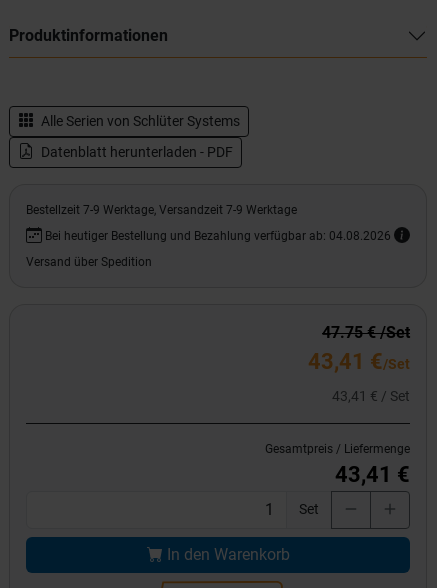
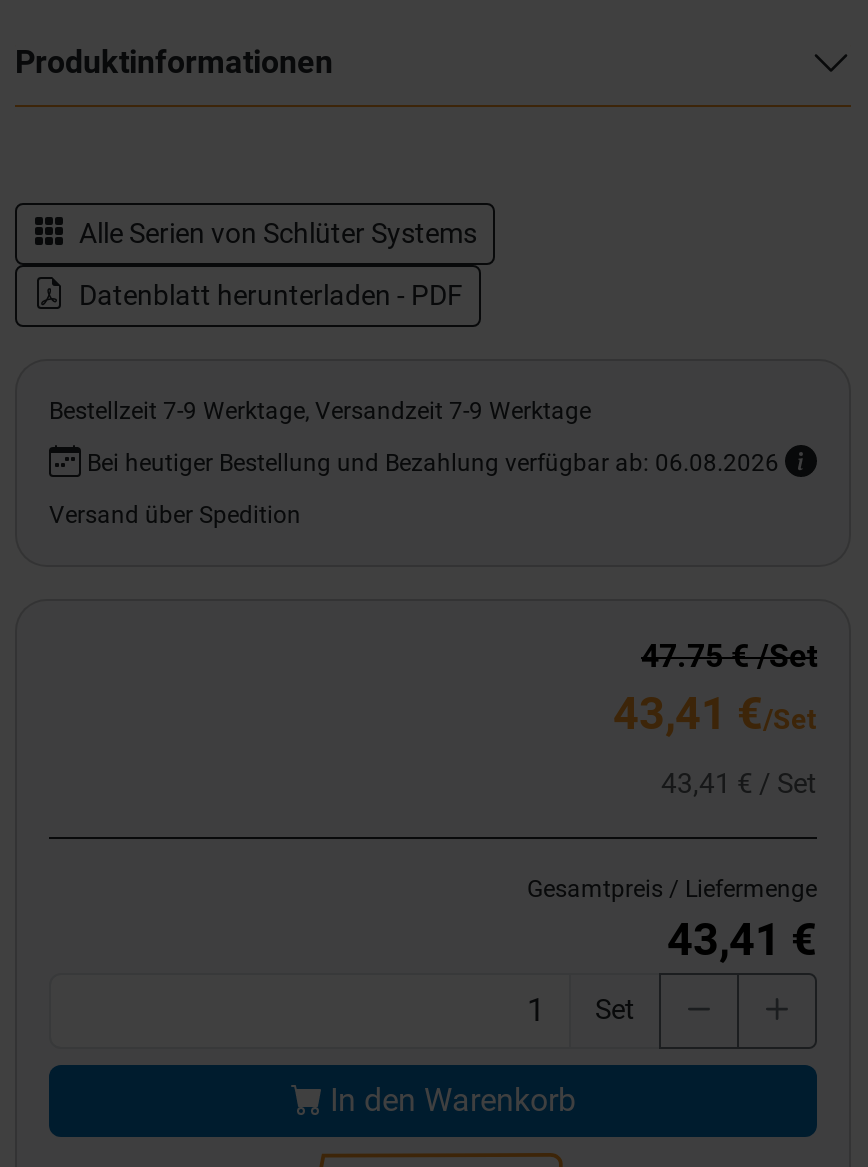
- Bei heutiger Bestellung und Bezahlung verfügbar ab: 04.08.2026
+ Bei heutiger Bestellung und Bezahlung verfügbar ab: 06.08.2026
